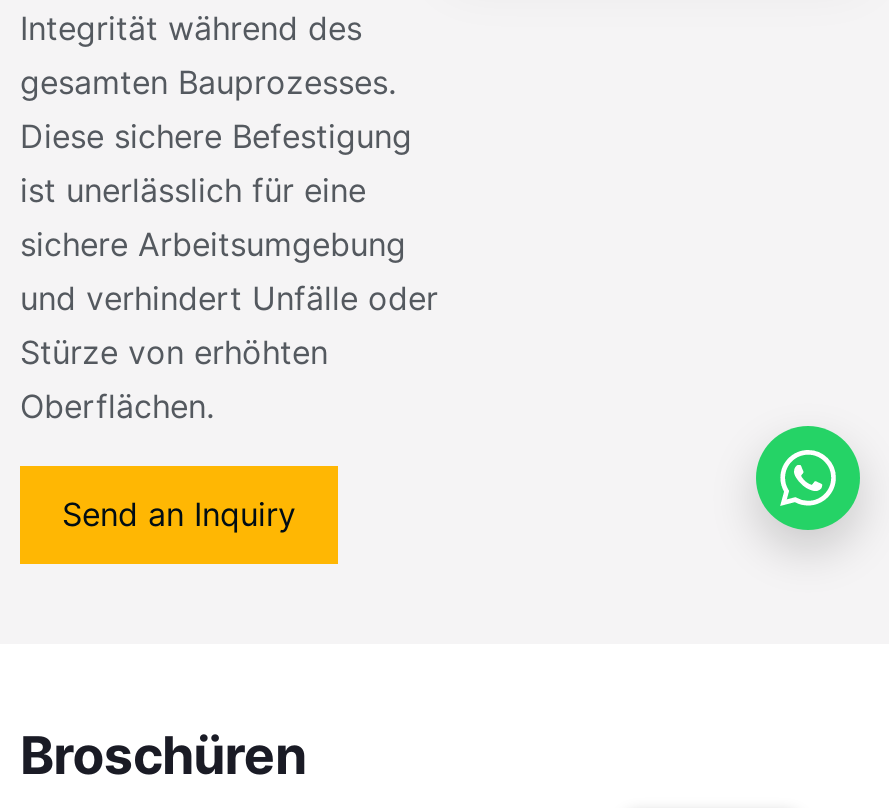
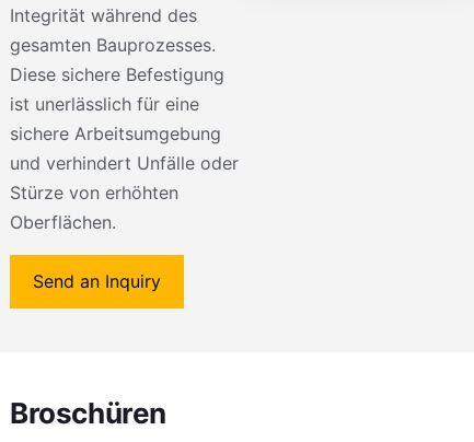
- [image]
